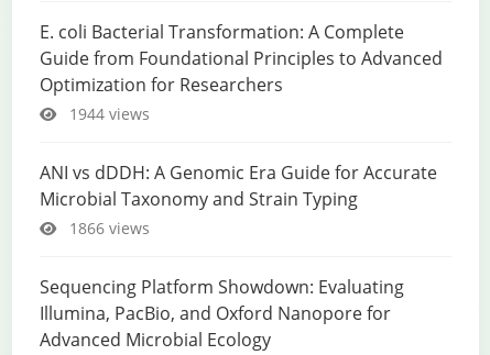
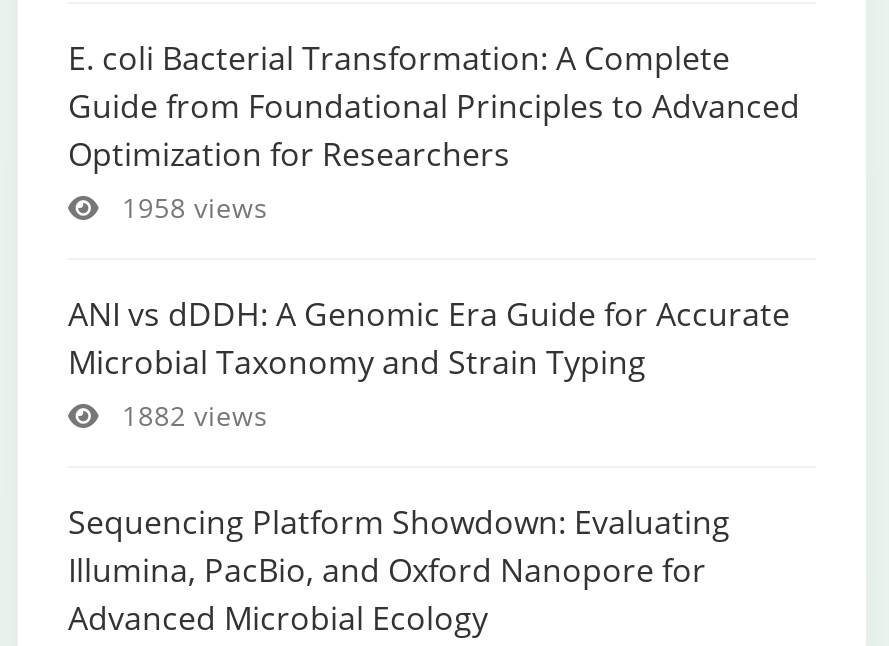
- 1944 views
+ 1958 views

- 1866 views
+ 1882 views
